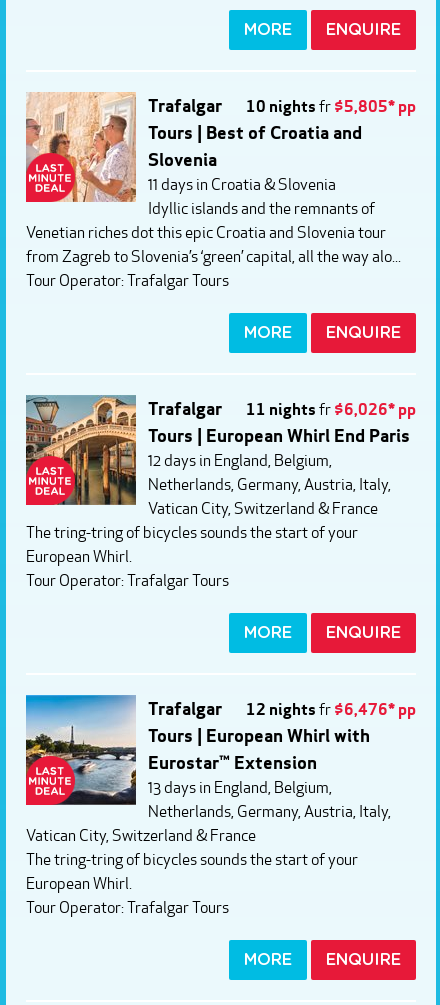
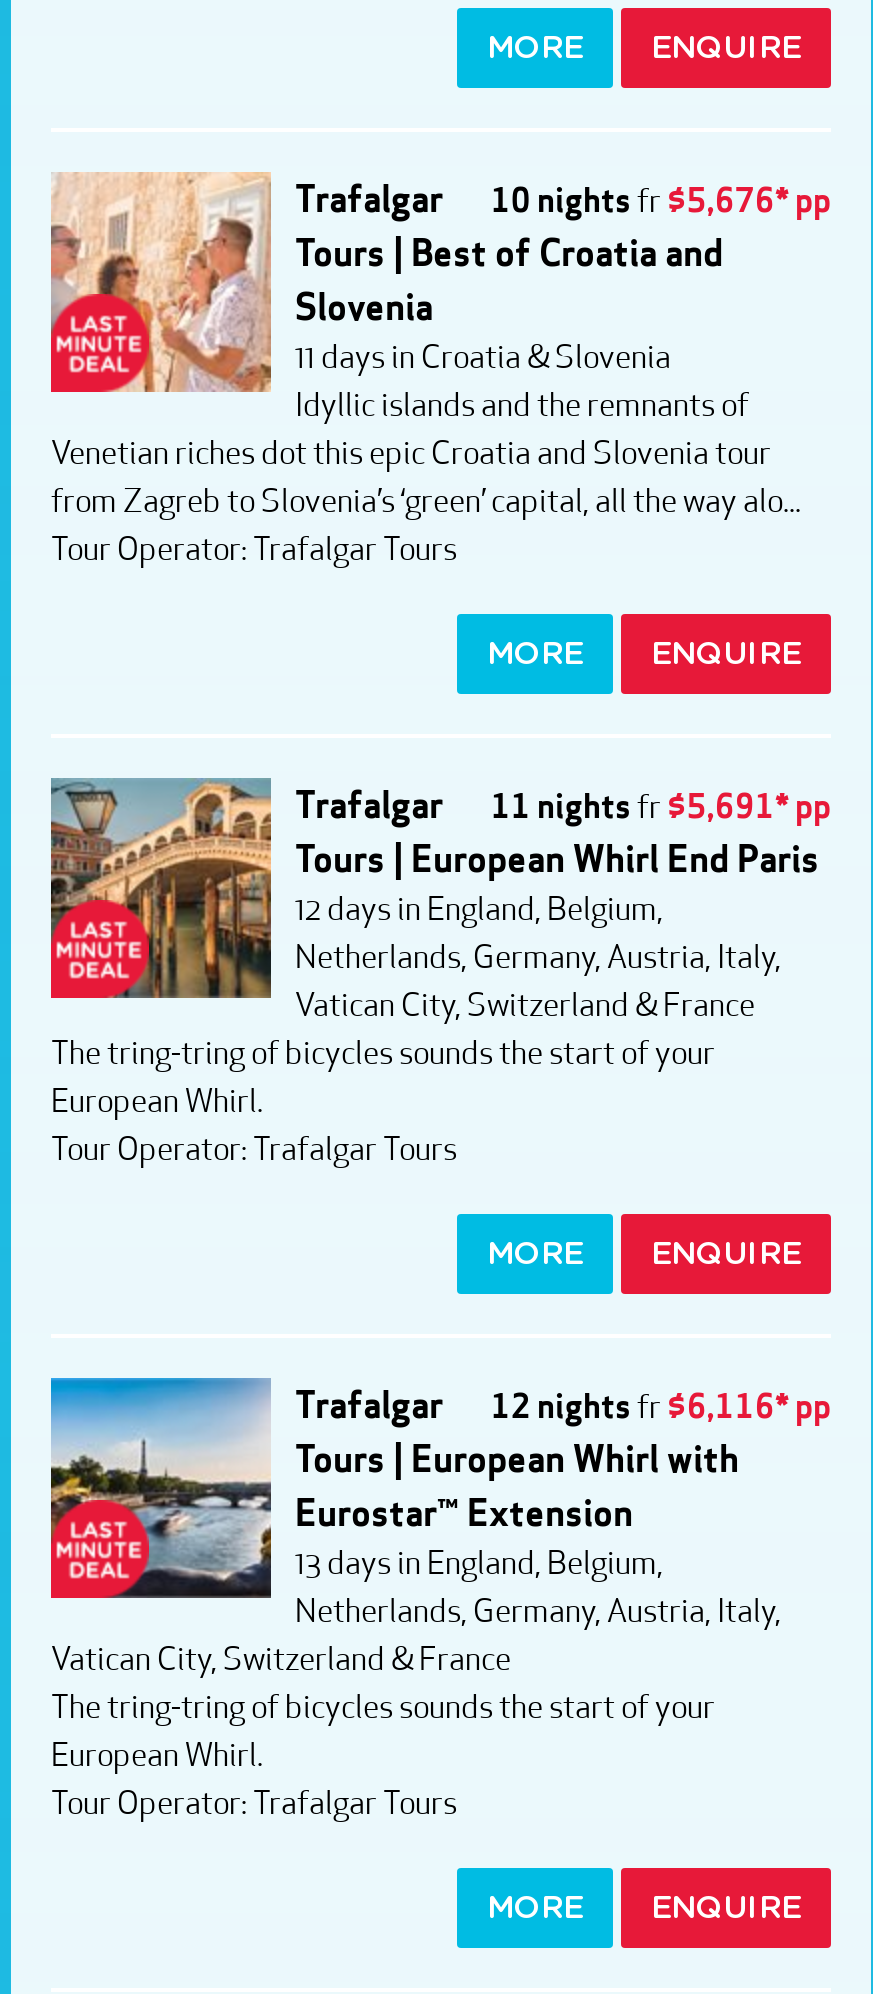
- Trafalgar 10 nights fr $5,805* pp
+ Trafalgar 10 nights fr $5,676* pp

- Trafalgar 11 nights fr $6,026* pp
+ Trafalgar 11 nights fr $5,691* pp

- Trafalgar 12 nights fr $6,476* pp
+ Trafalgar 12 nights fr $6,116* pp
